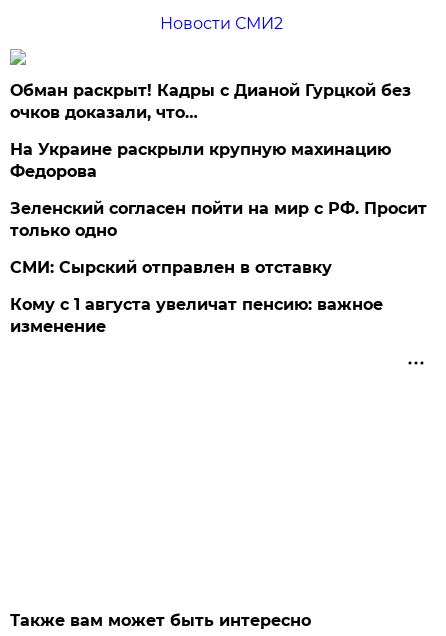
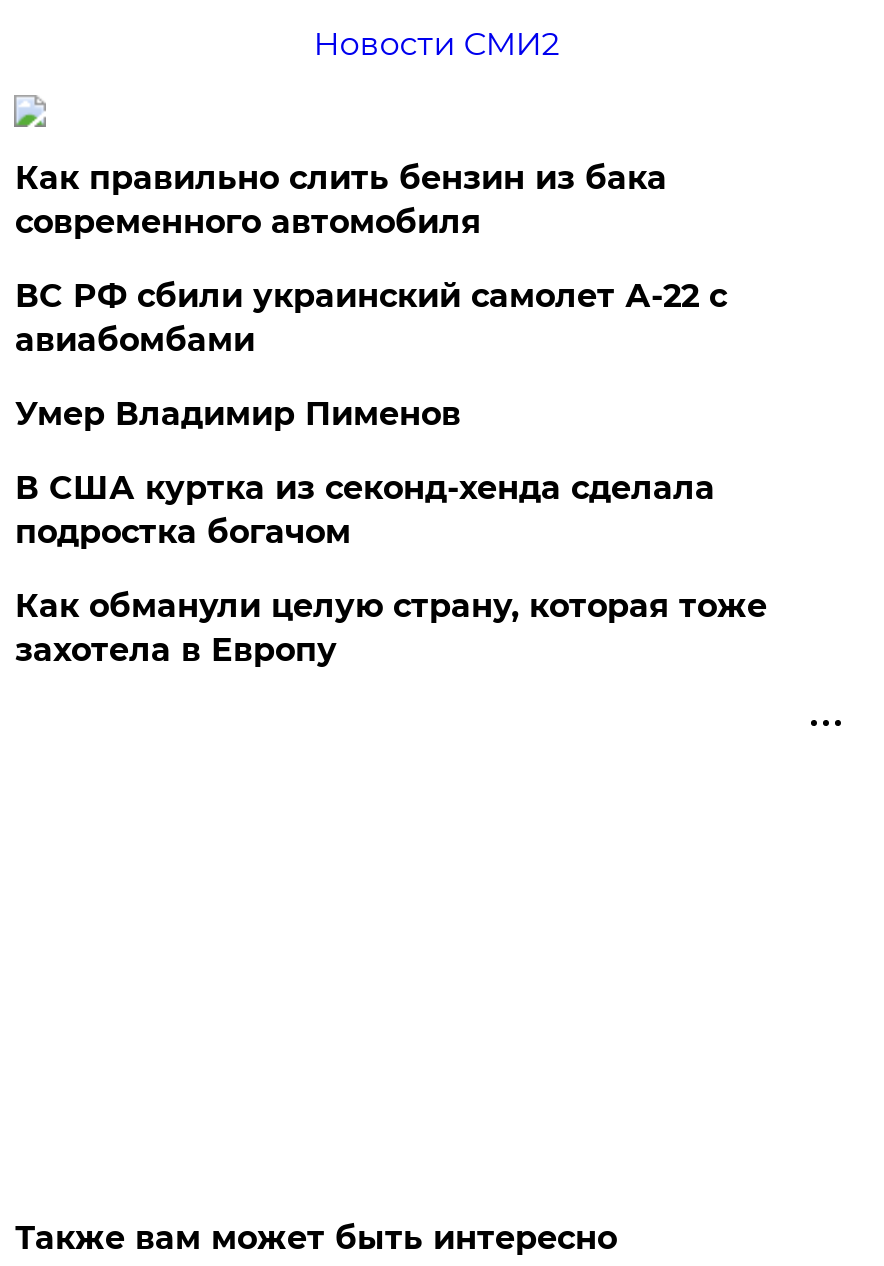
- Обман раскрыт! Кадры с Дианой Гурцкой без
- очков доказали, что…
+ Как правильно слить бензин из бака
+ современного автомобиля

- На Украине раскрыли крупную махинацию
- Федорова
+ ВС РФ сбили украинский самолет А-22 с
+ авиабомбами

- Зеленский согласен пойти на мир с РФ. Просит
- только одно
+ Умер Владимир Пименов

- СМИ: Сырский отправлен в отставку
+ В США куртка из секонд-хенда сделала
+ подростка богачом

- Кому с 1 августа увеличат пенсию: важное
- изменение
+ Как обманули целую страну, которая тоже
+ захотела в Европу
